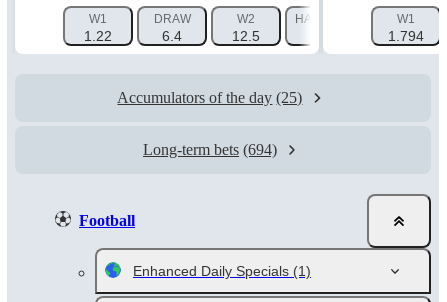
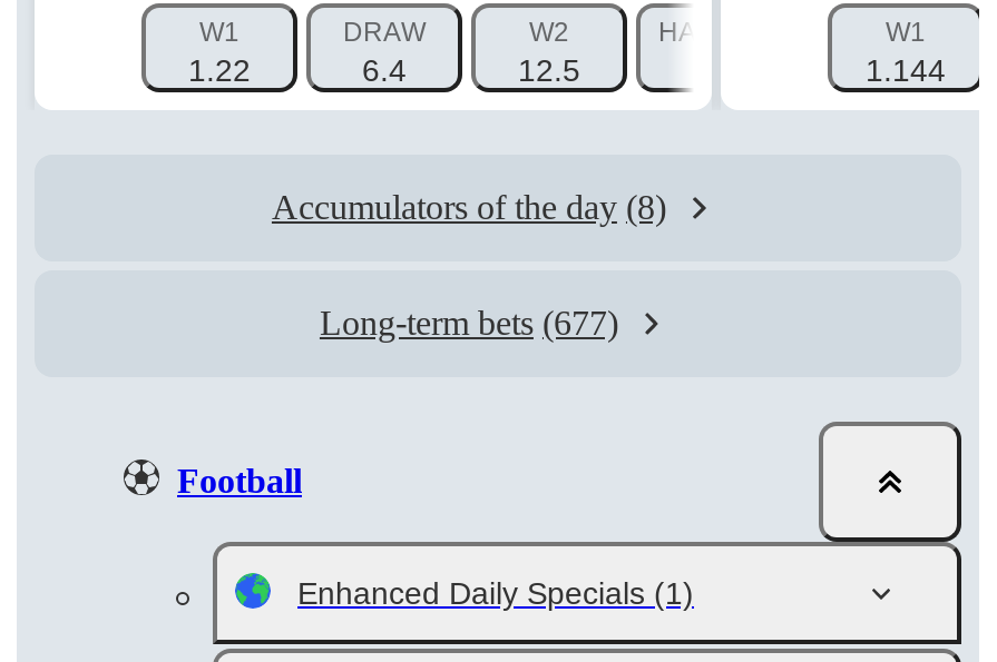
- 1.794
+ 1.144

- Accumulators of the day (25)
+ Accumulators of the day (8)

- Long-term bets (694)
+ Long-term bets (677)
